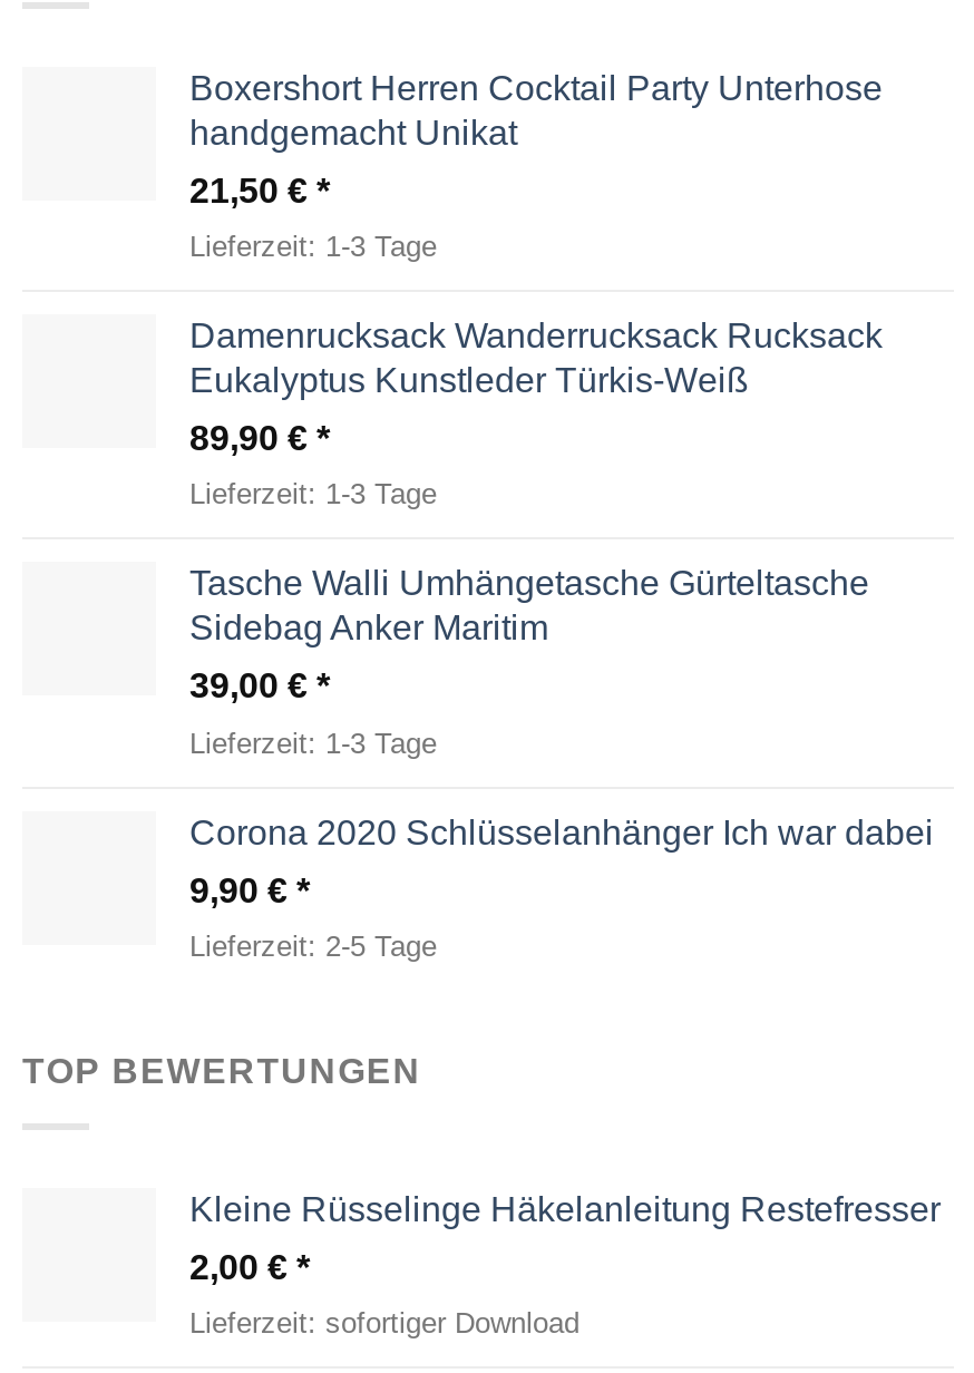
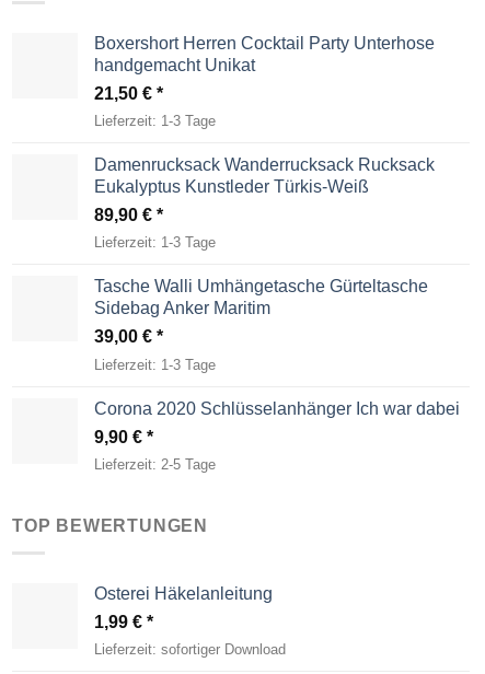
- Kleine Rüsselinge Häkelanleitung Restefresser
+ Osterei Häkelanleitung

- 2,00 €
+ 1,99 €
